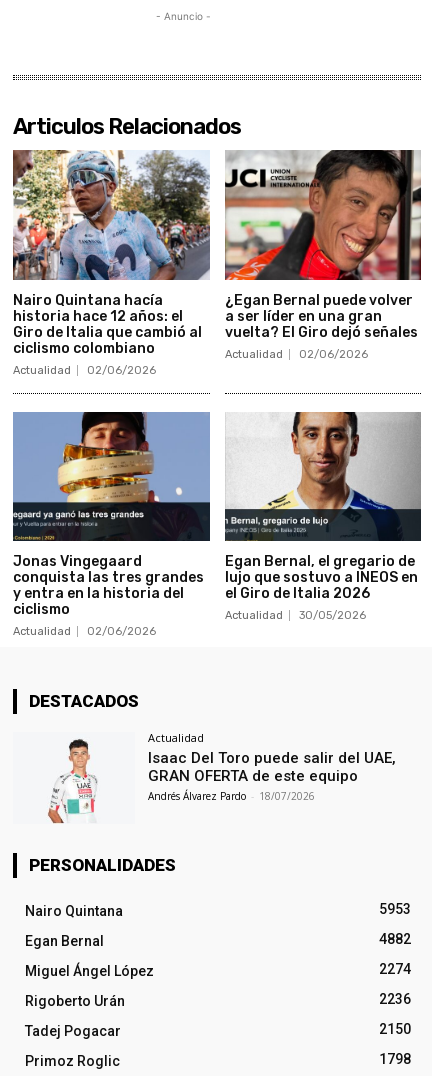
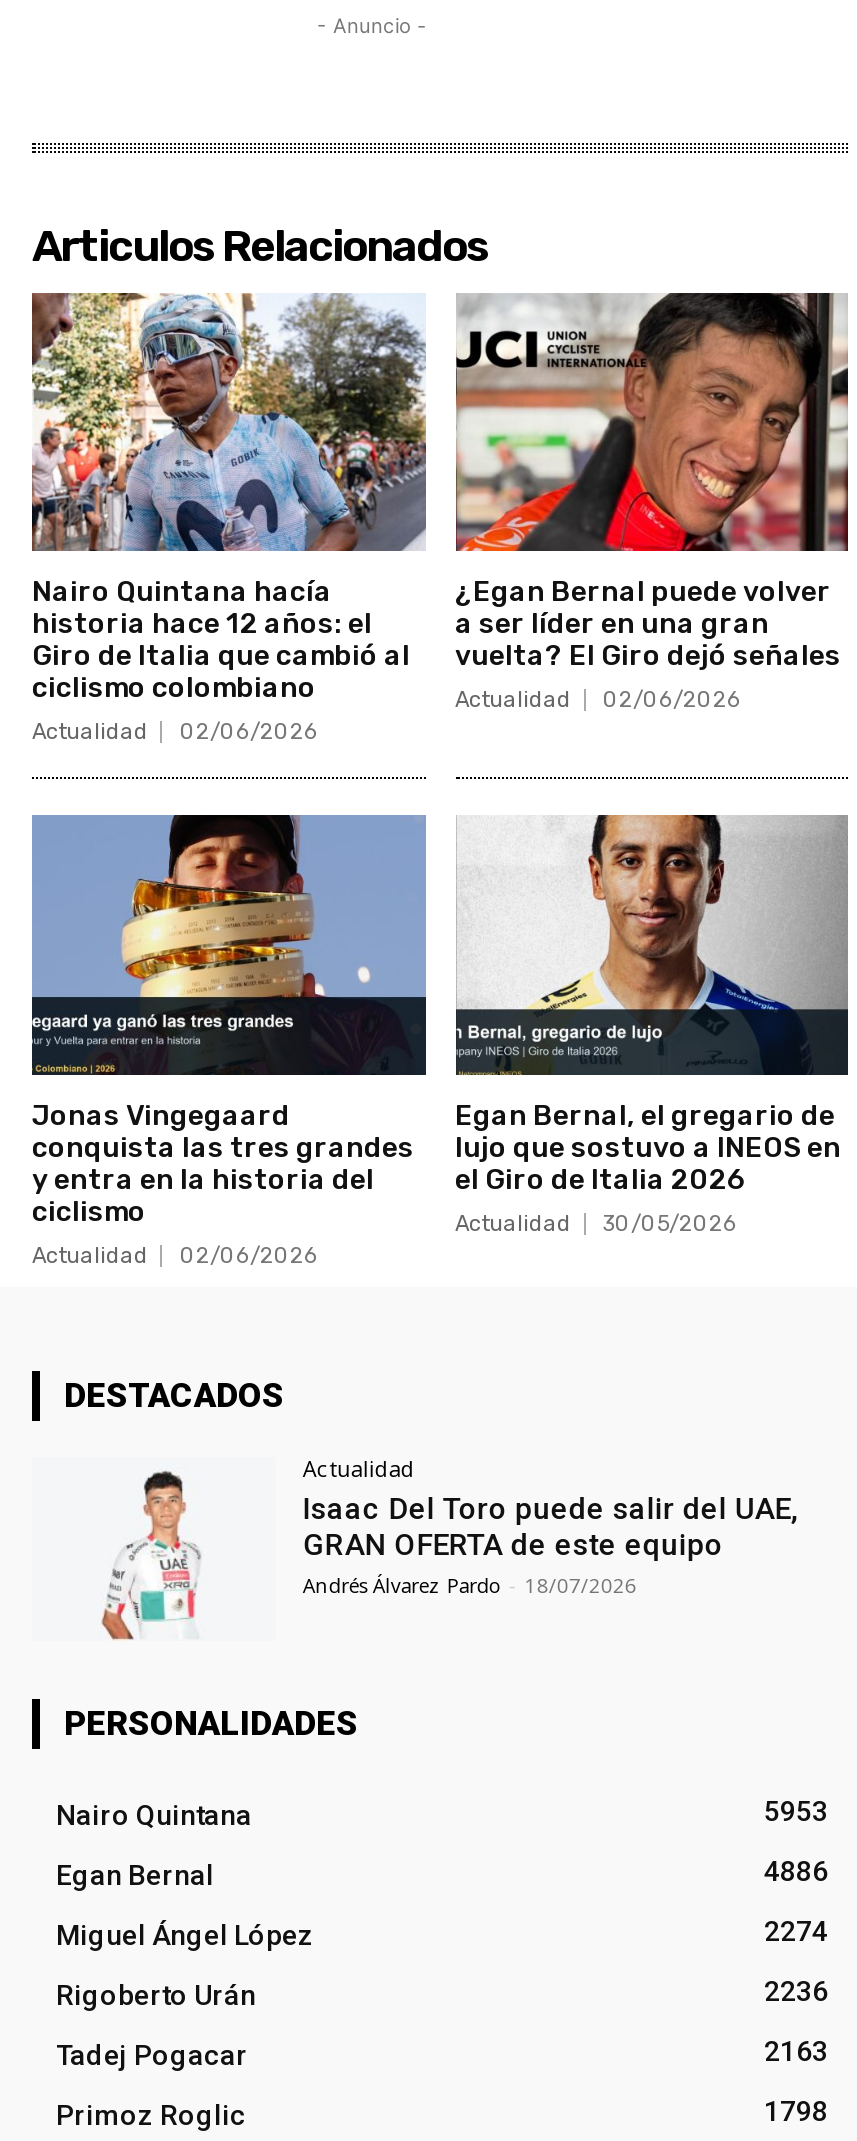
- 4882
+ 4886

- 2150
+ 2163
